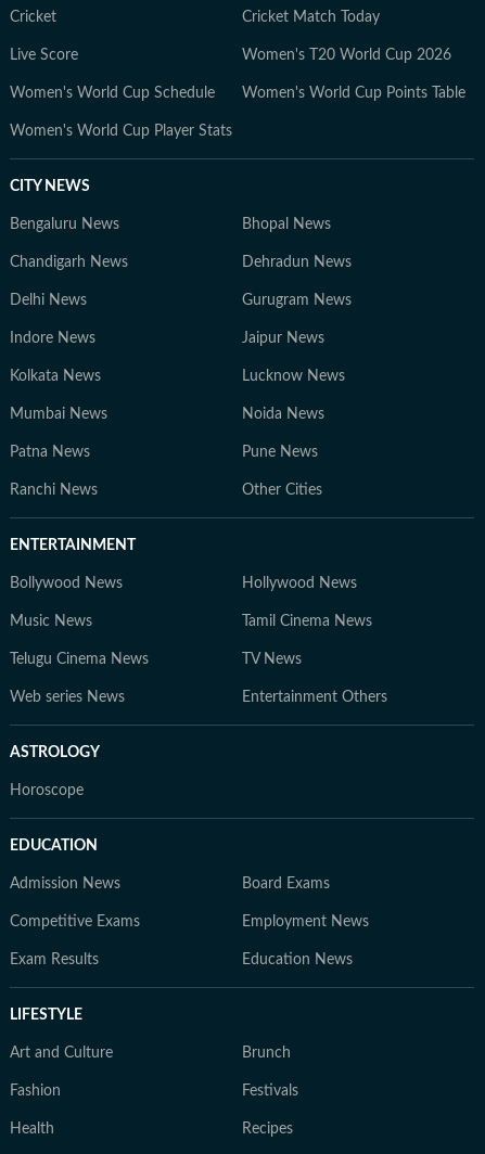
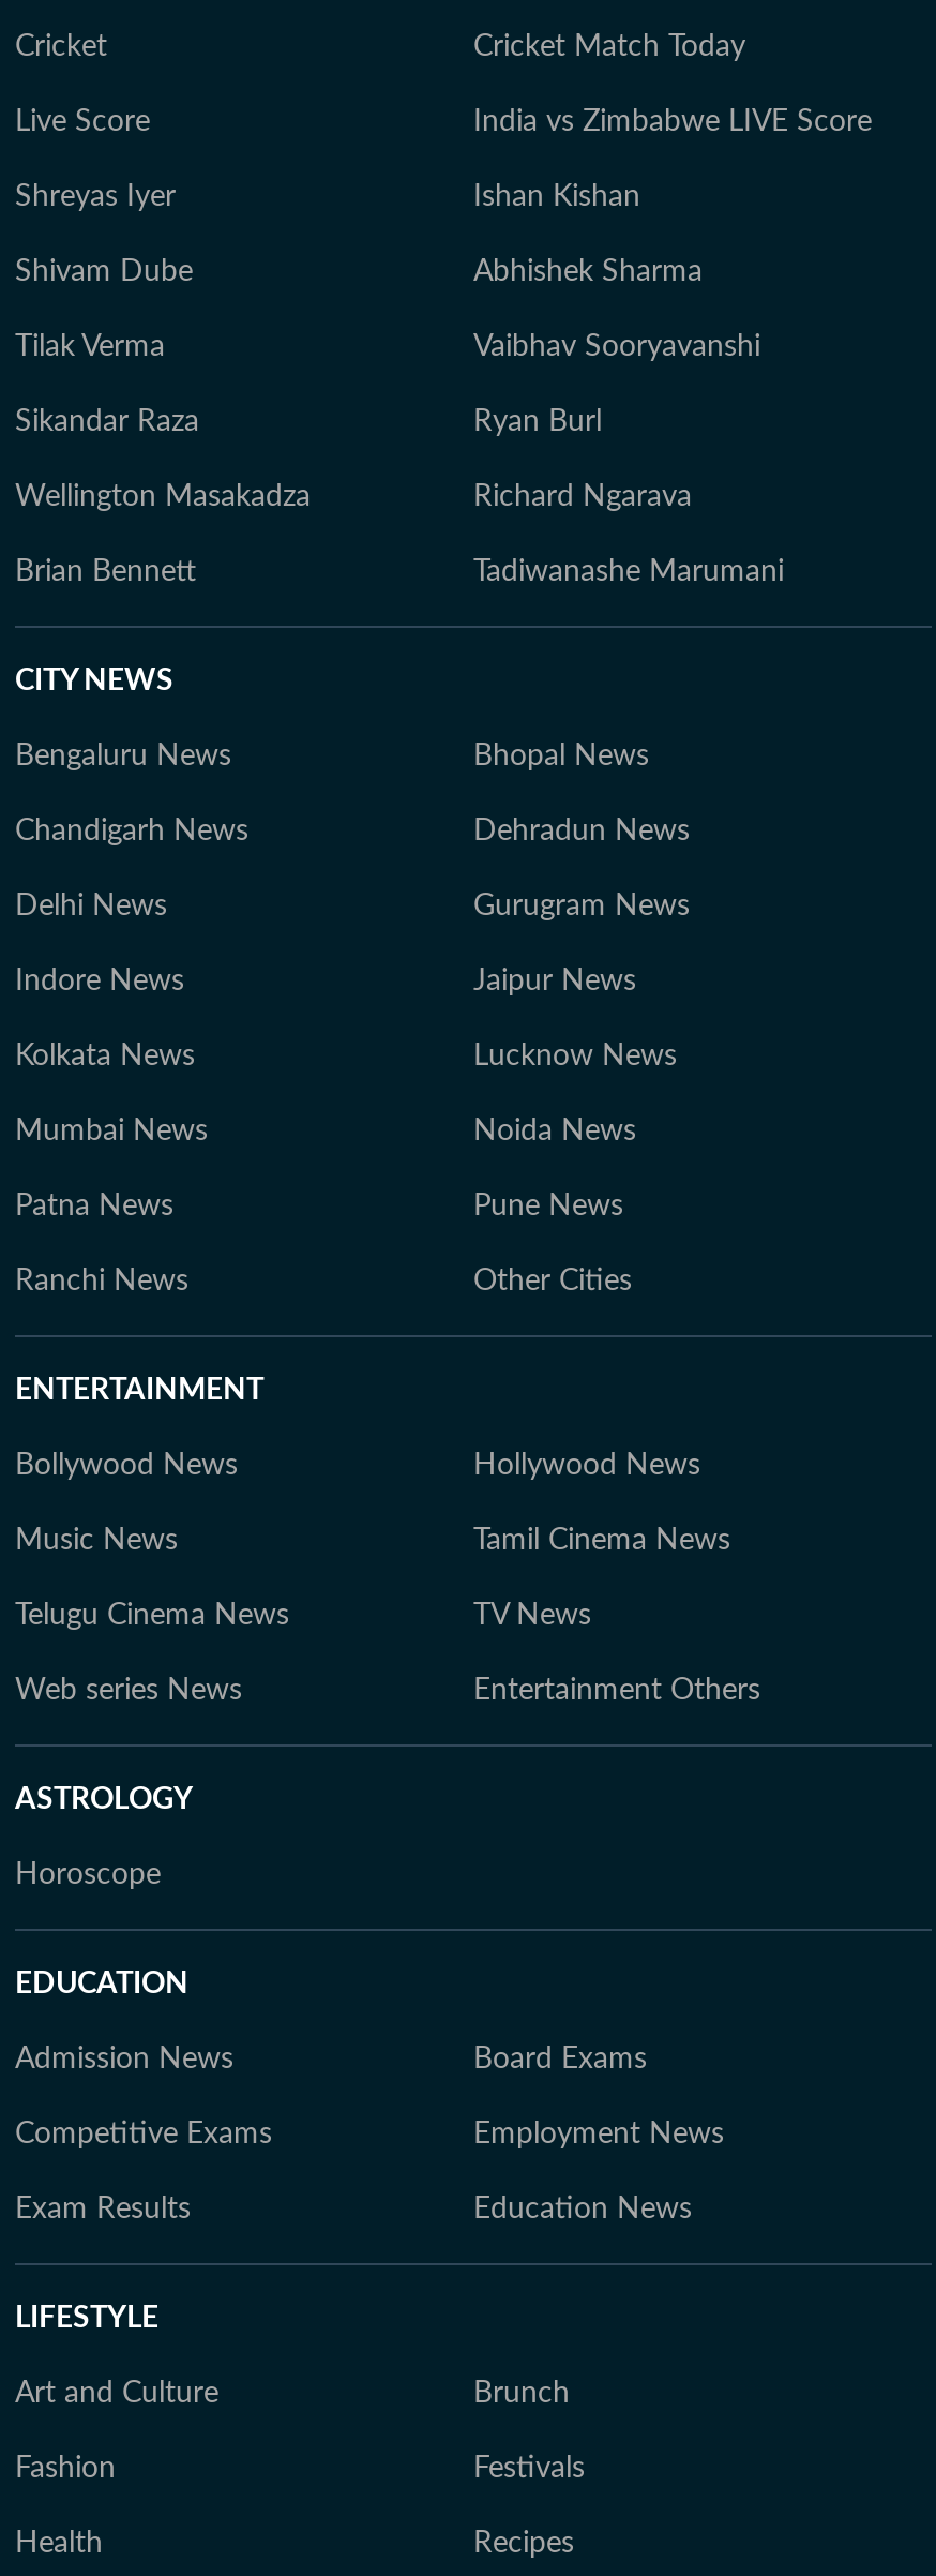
- Women's T20 World Cup 2026
- Women's World Cup Schedule
- Women's World Cup Points Table
- Women's World Cup Player Stats
+ India vs Zimbabwe LIVE Score
+ Shreyas Iyer
+ Ishan Kishan
+ Shivam Dube
+ Abhishek Sharma
+ Tilak Verma
+ Vaibhav Sooryavanshi
+ Sikandar Raza
+ Ryan Burl
+ Wellington Masakadza
+ Richard Ngarava
+ Brian Bennett
+ Tadiwanashe Marumani
